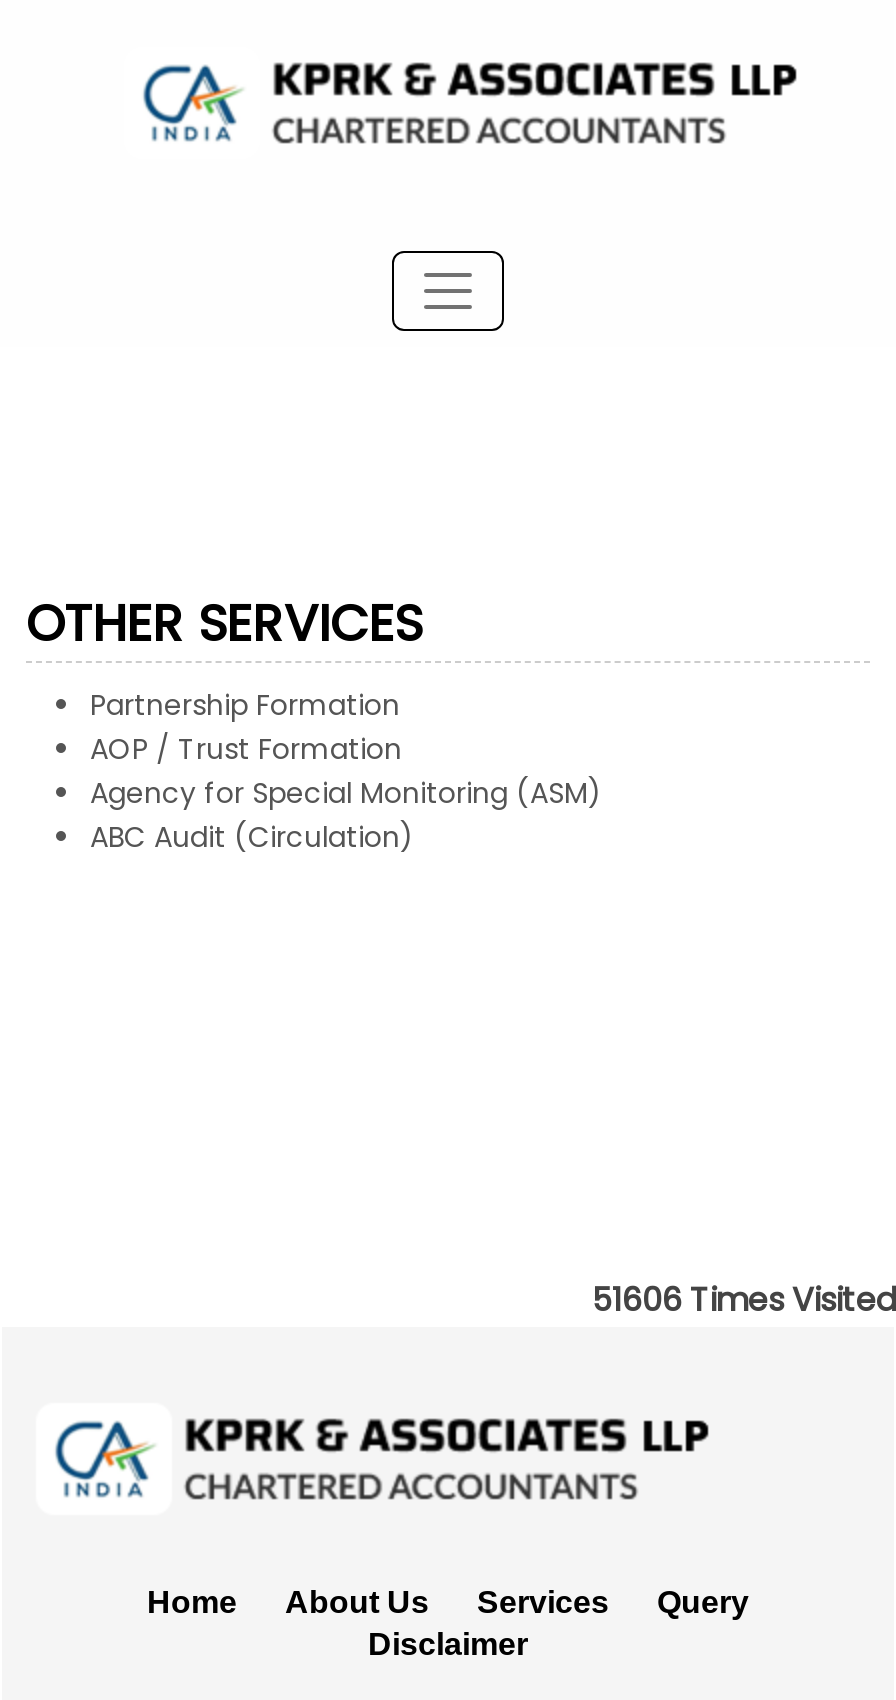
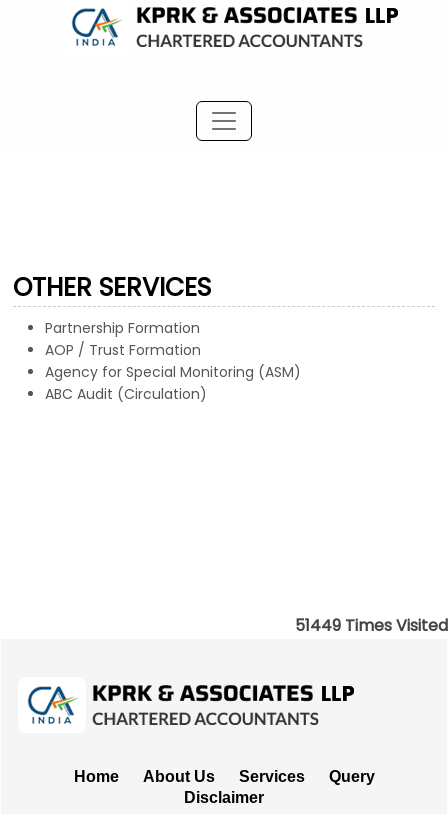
- 51606 Times Visited
+ 51449 Times Visited
